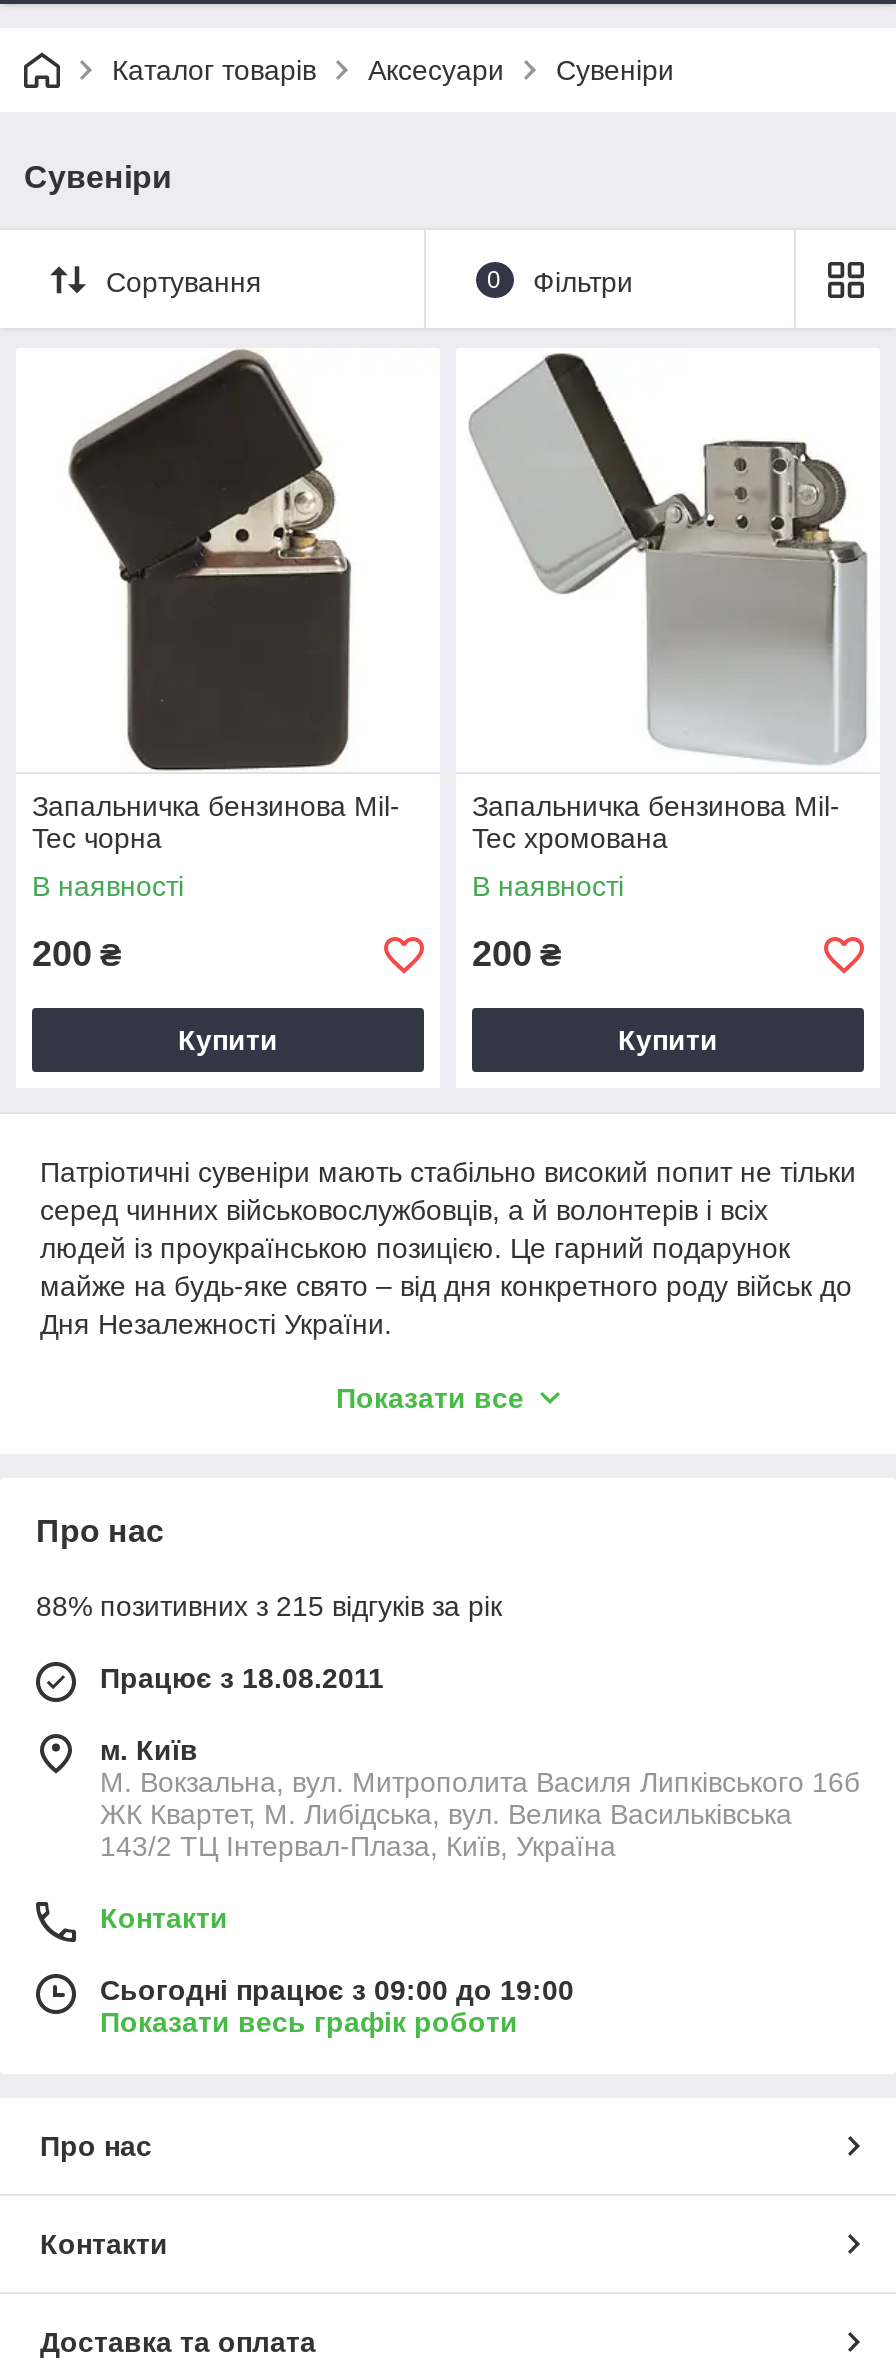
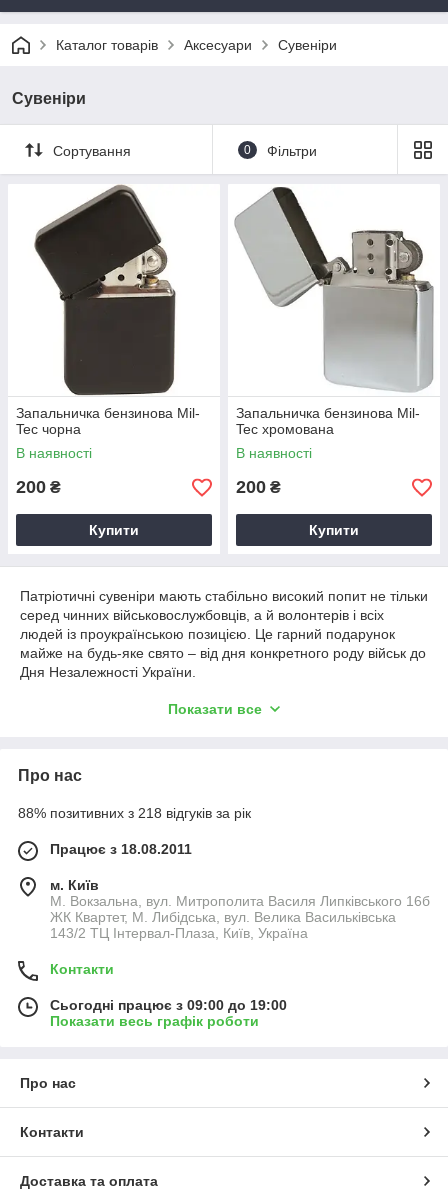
- 88% позитивних з 215 відгуків за рік
+ 88% позитивних з 218 відгуків за рік
